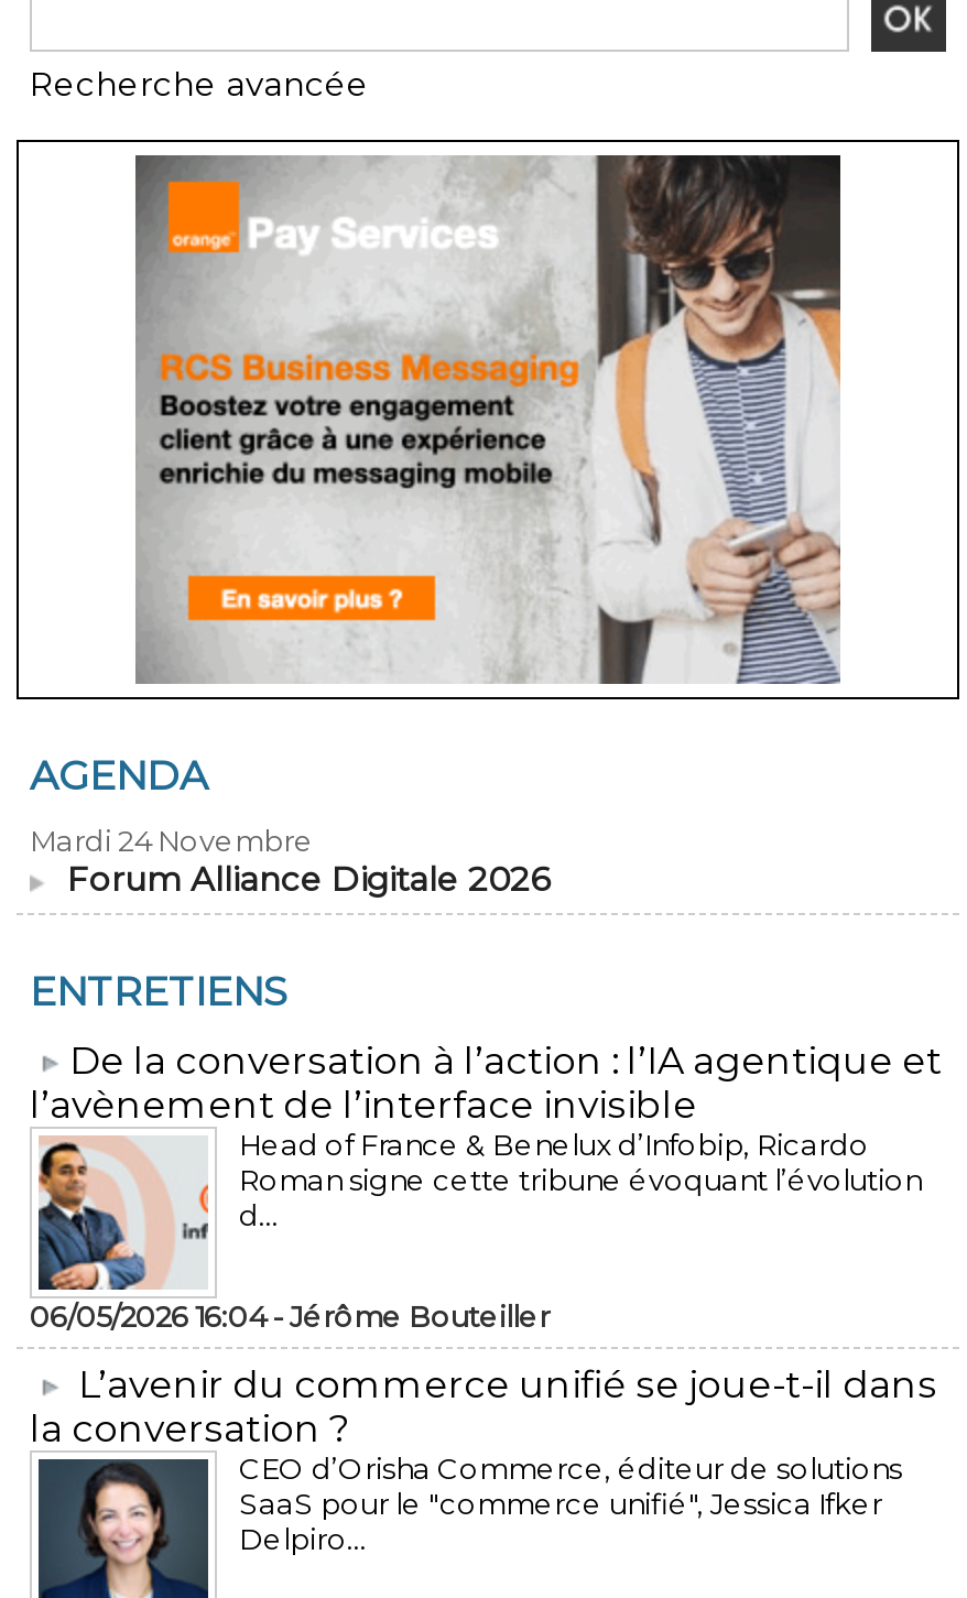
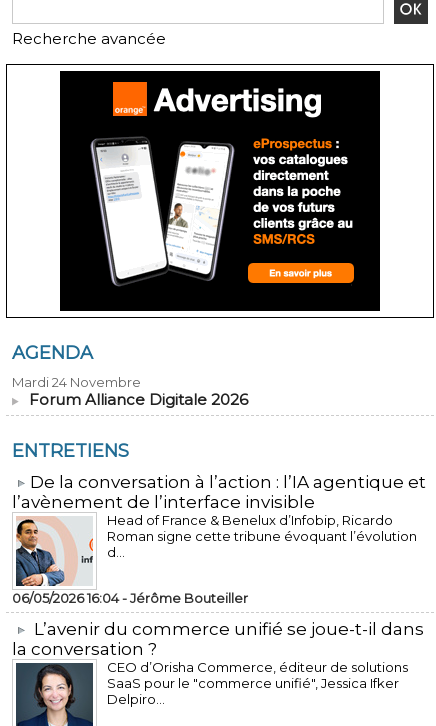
- [image]
+ [image]
